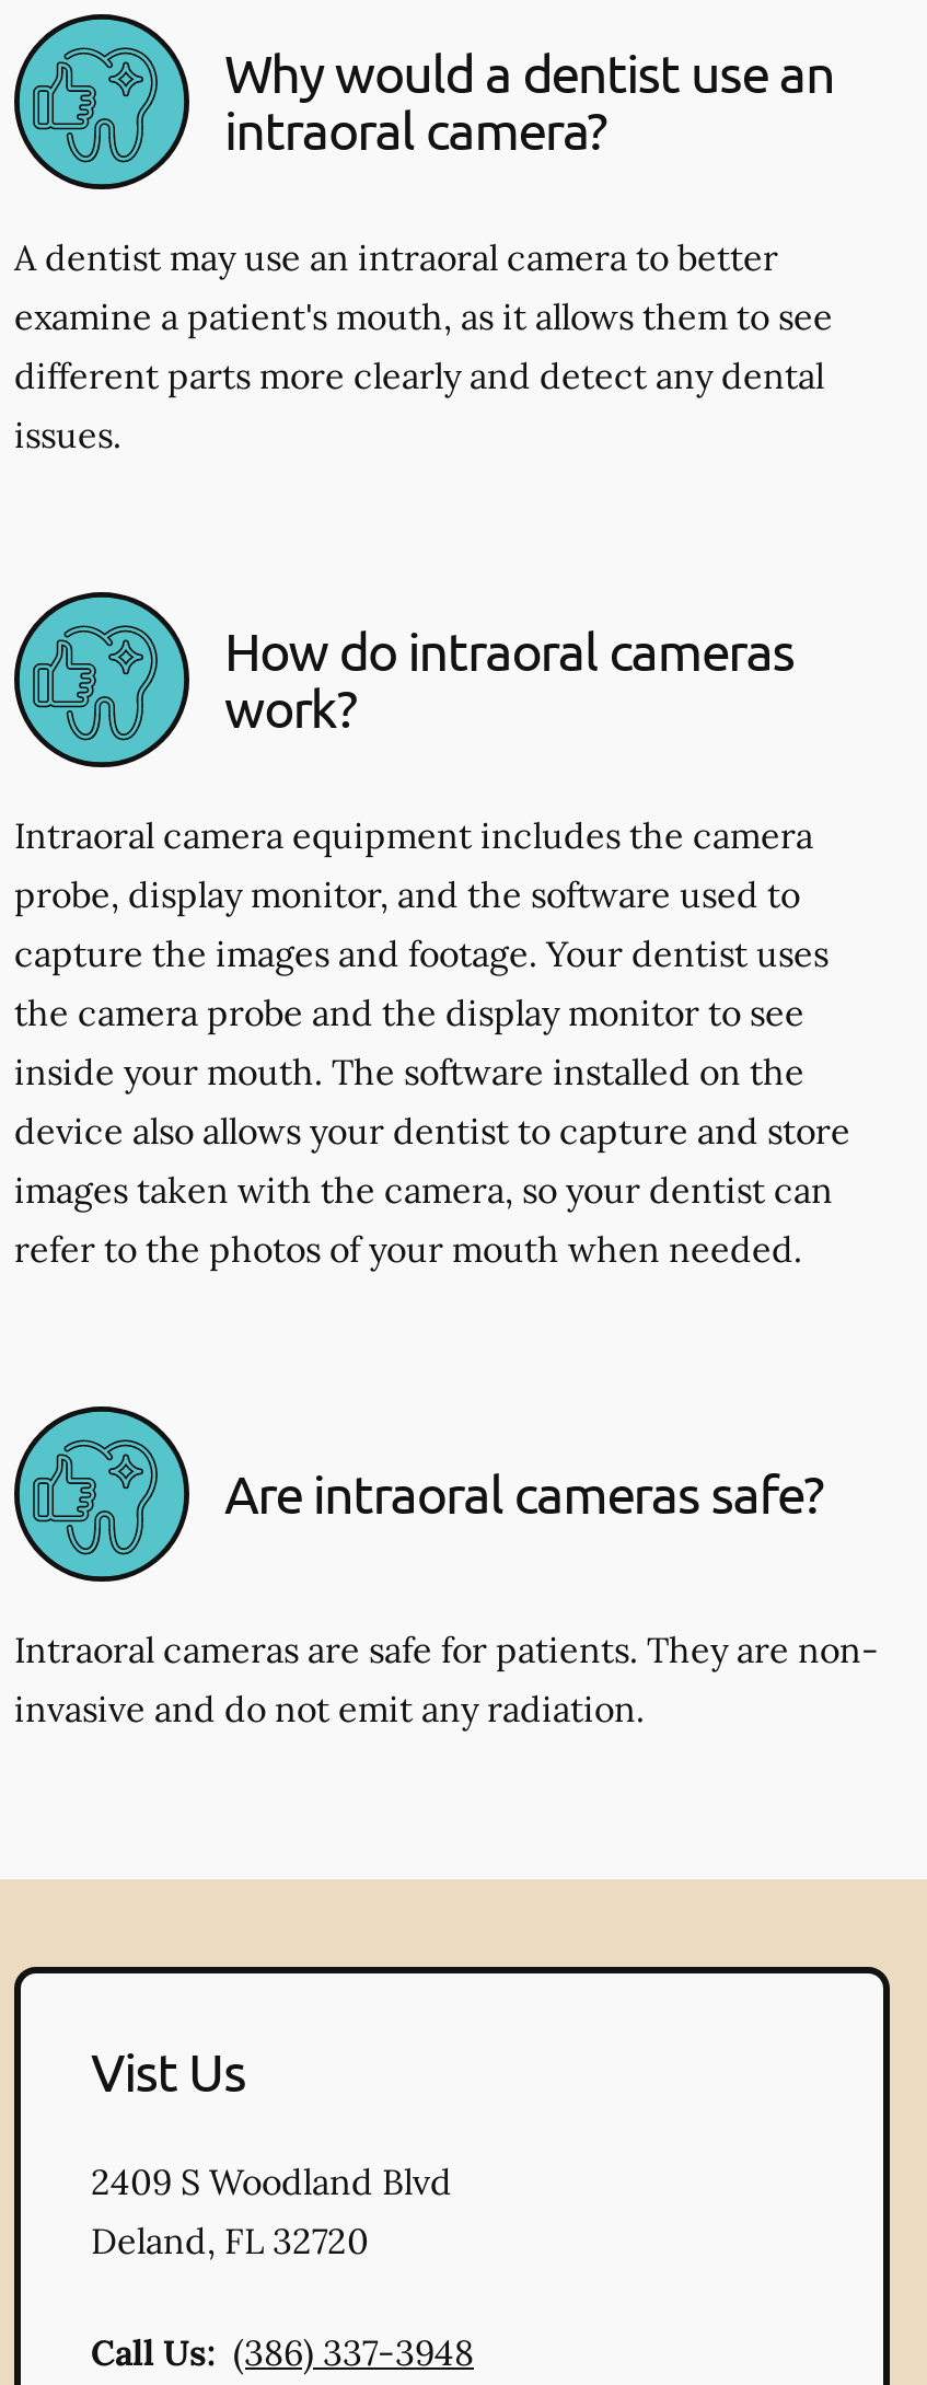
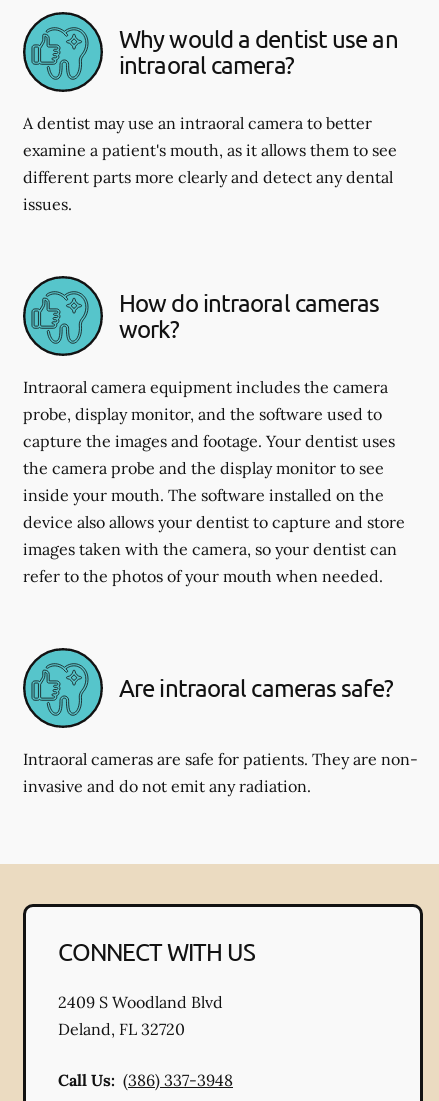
- Vist Us
+ CONNECT WITH US
